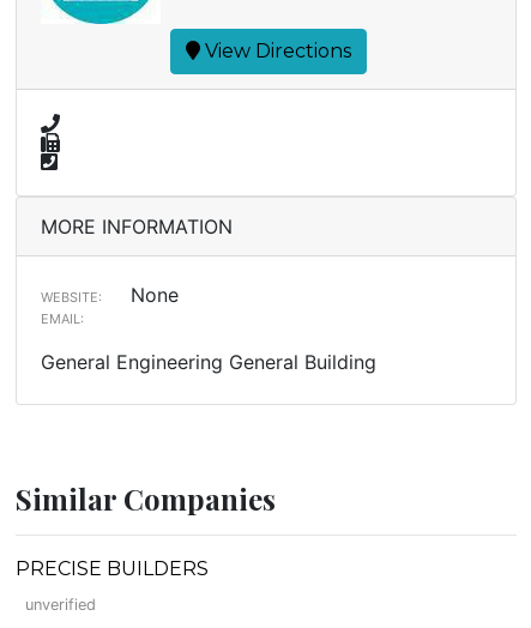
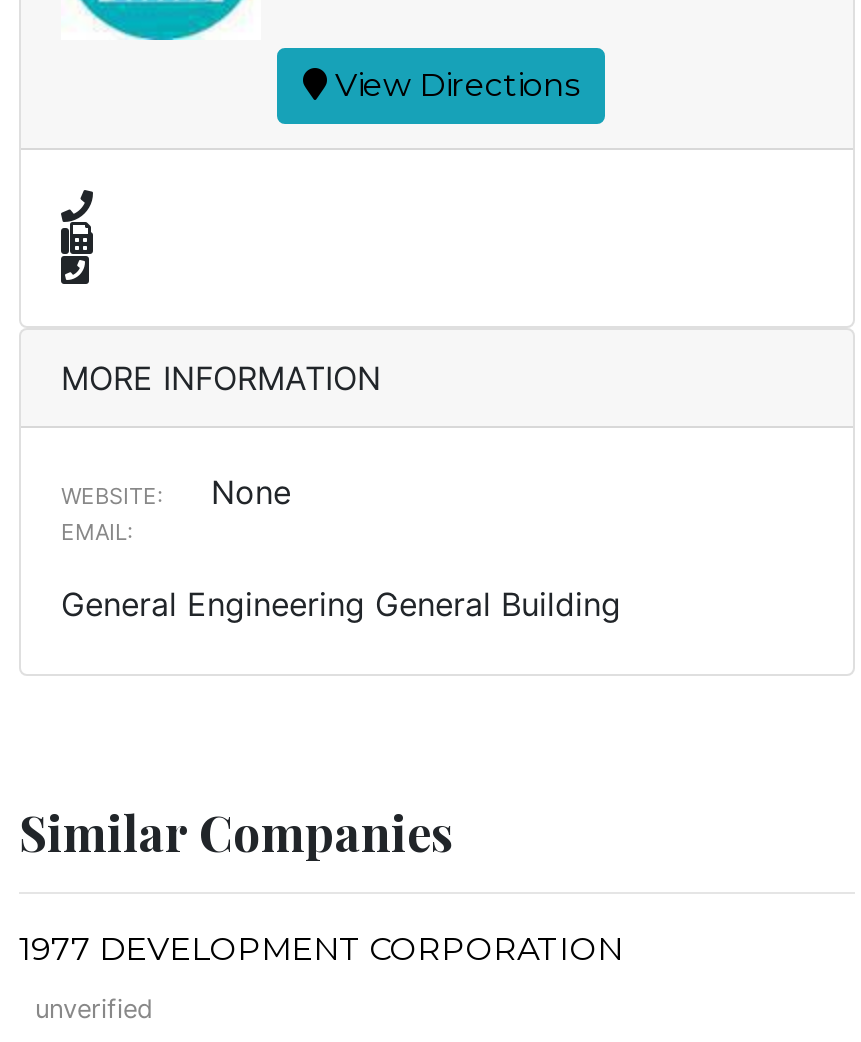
- PRECISE BUILDERS
+ 1977 DEVELOPMENT CORPORATION
